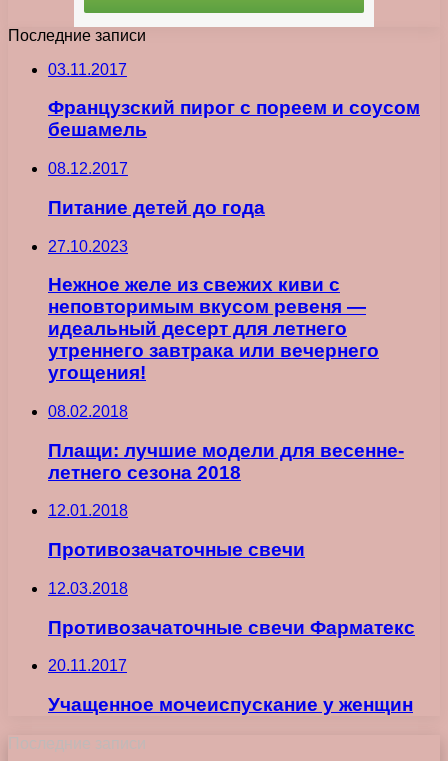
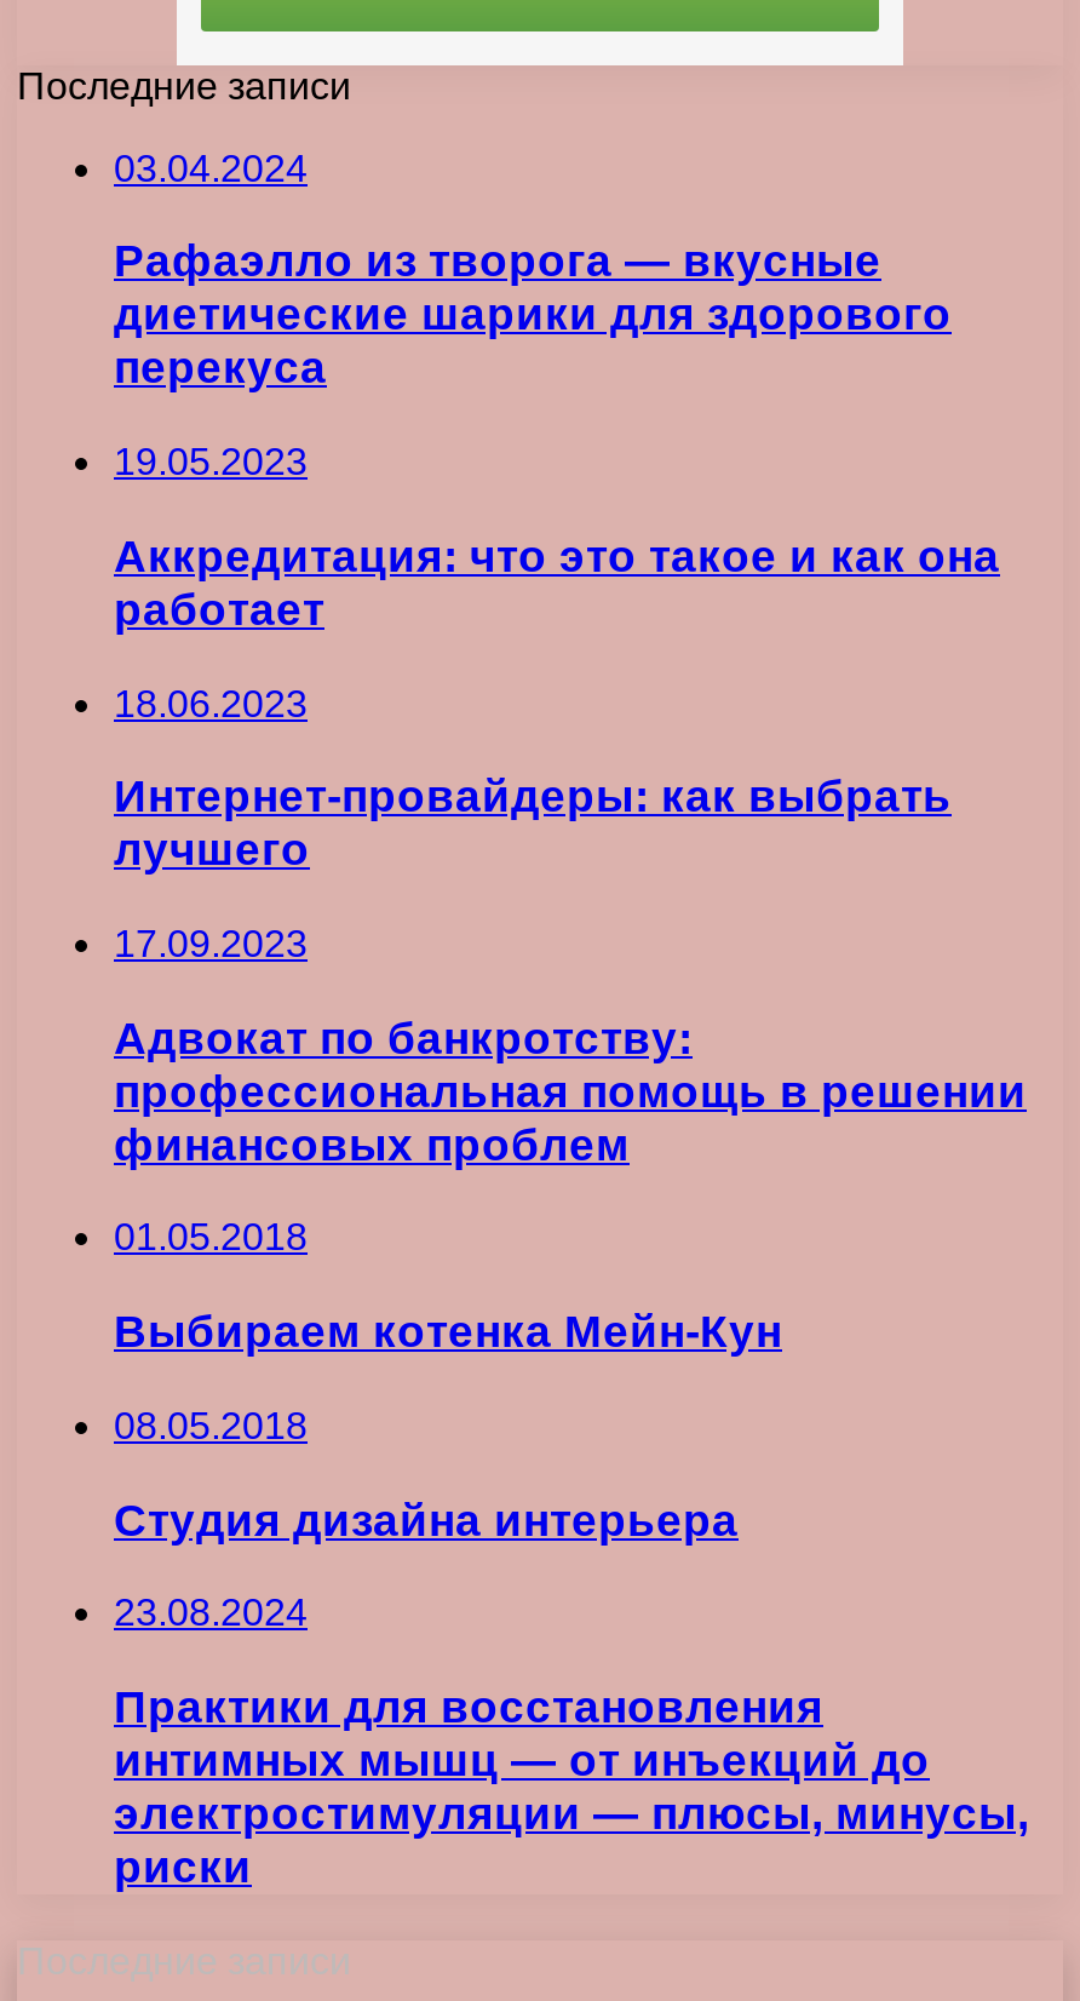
- 03.11.2017
+ 03.04.2024

- Французский пирог с пореем и соусом
- бешамель
+ Рафаэлло из творога — вкусные
+ диетические шарики для здорового
+ перекуса

- 08.12.2017
+ 19.05.2023

- Питание детей до года
+ Аккредитация: что это такое и как она
+ работает

- 27.10.2023
+ 18.06.2023

- Нежное желе из свежих киви с
- неповторимым вкусом ревеня —
- идеальный десерт для летнего
- утреннего завтрака или вечернего
- угощения!
+ Интернет-провайдеры: как выбрать
+ лучшего

- 08.02.2018
+ 17.09.2023

- Плащи: лучшие модели для весенне-
- летнего сезона 2018
+ Адвокат по банкротству:
+ профессиональная помощь в решении
+ финансовых проблем

- 12.01.2018
+ 01.05.2018

- Противозачаточные свечи
+ Выбираем котенка Мейн-Кун

- 12.03.2018
+ 08.05.2018

- Противозачаточные свечи Фарматекс
+ Студия дизайна интерьера

- 20.11.2017
+ 23.08.2024

- Учащенное мочеиспускание у женщин
+ Практики для восстановления
+ интимных мышц — от инъекций до
+ электростимуляции — плюсы, минусы,
+ риски
